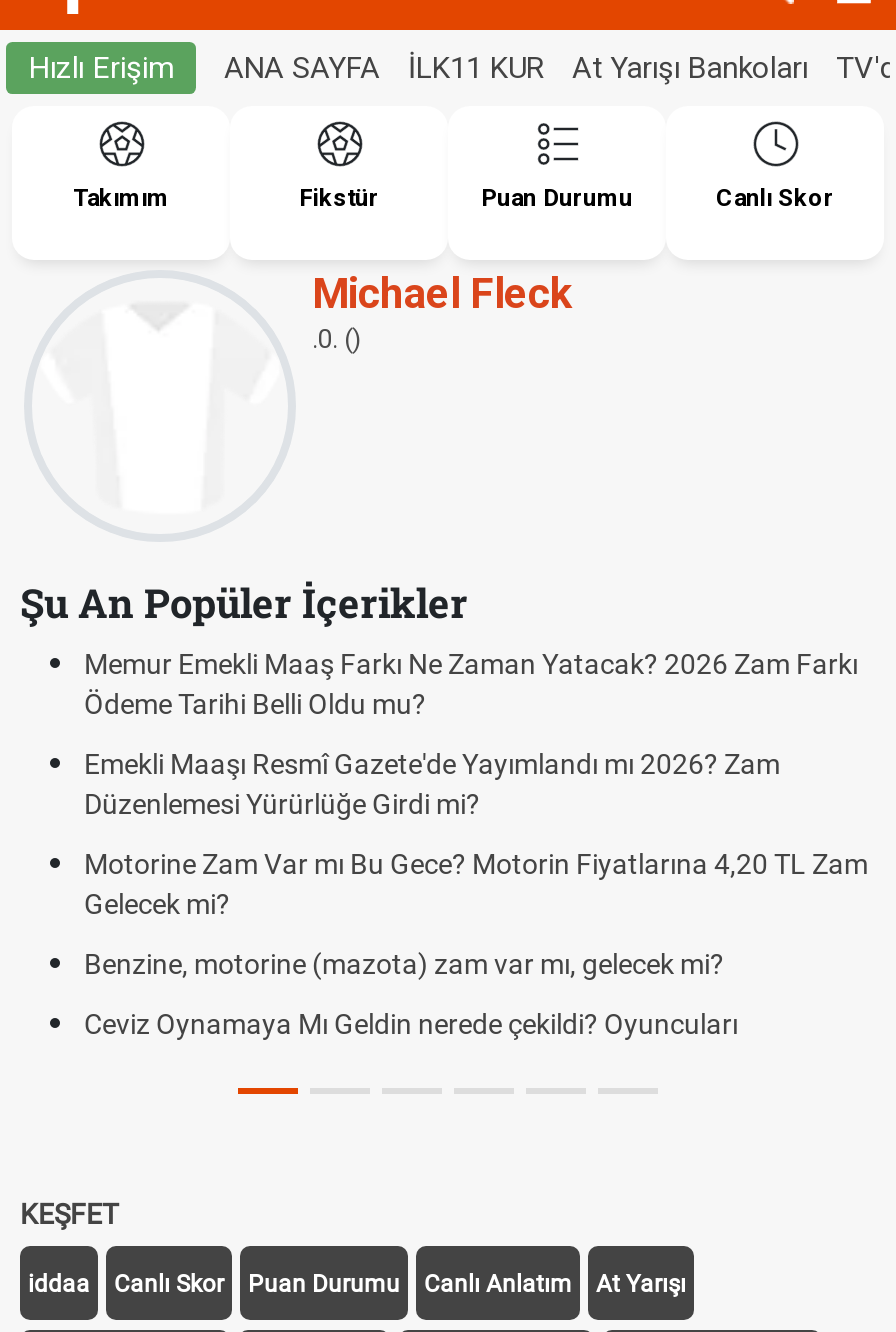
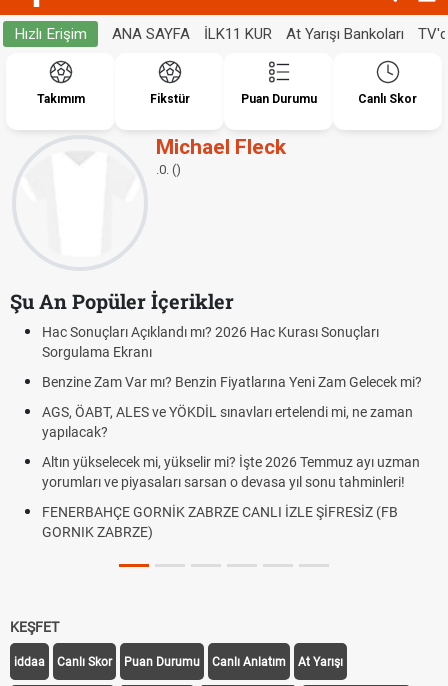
- Memur Emekli Maaş Farkı Ne Zaman Yatacak? 2026 Zam Farkı
- Ödeme Tarihi Belli Oldu mu?
+ Hac Sonuçları Açıklandı mı? 2026 Hac Kurası Sonuçları
+ Sorgulama Ekranı

- Emekli Maaşı Resmî Gazete'de Yayımlandı mı 2026? Zam
- Düzenlemesi Yürürlüğe Girdi mi?
+ Benzine Zam Var mı? Benzin Fiyatlarına Yeni Zam Gelecek mi?

- Motorine Zam Var mı Bu Gece? Motorin Fiyatlarına 4,20 TL Zam
- Gelecek mi?
+ AGS, ÖABT, ALES ve YÖKDİL sınavları ertelendi mi, ne zaman
+ yapılacak?

- Benzine, motorine (mazota) zam var mı, gelecek mi?
+ Altın yükselecek mi, yükselir mi? İşte 2026 Temmuz ayı uzman
+ yorumları ve piyasaları sarsan o devasa yıl sonu tahminleri!

- Ceviz Oynamaya Mı Geldin nerede çekildi? Oyuncuları
+ FENERBAHÇE GORNİK ZABRZE CANLI İZLE ŞİFRESİZ (FB
+ GORNIK ZABRZE)
